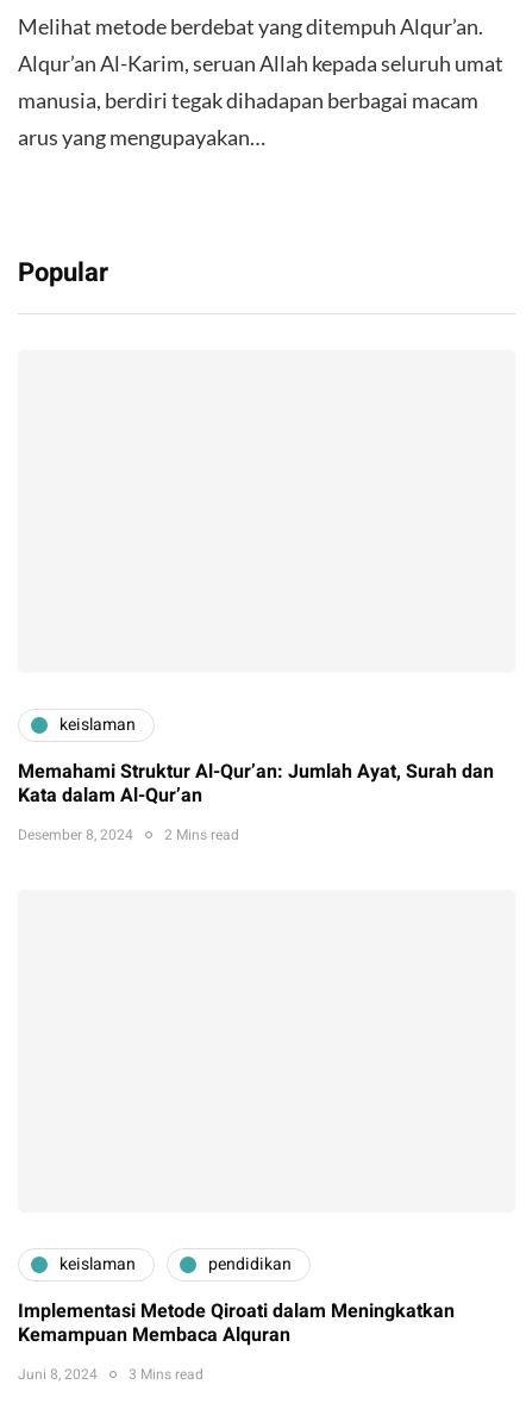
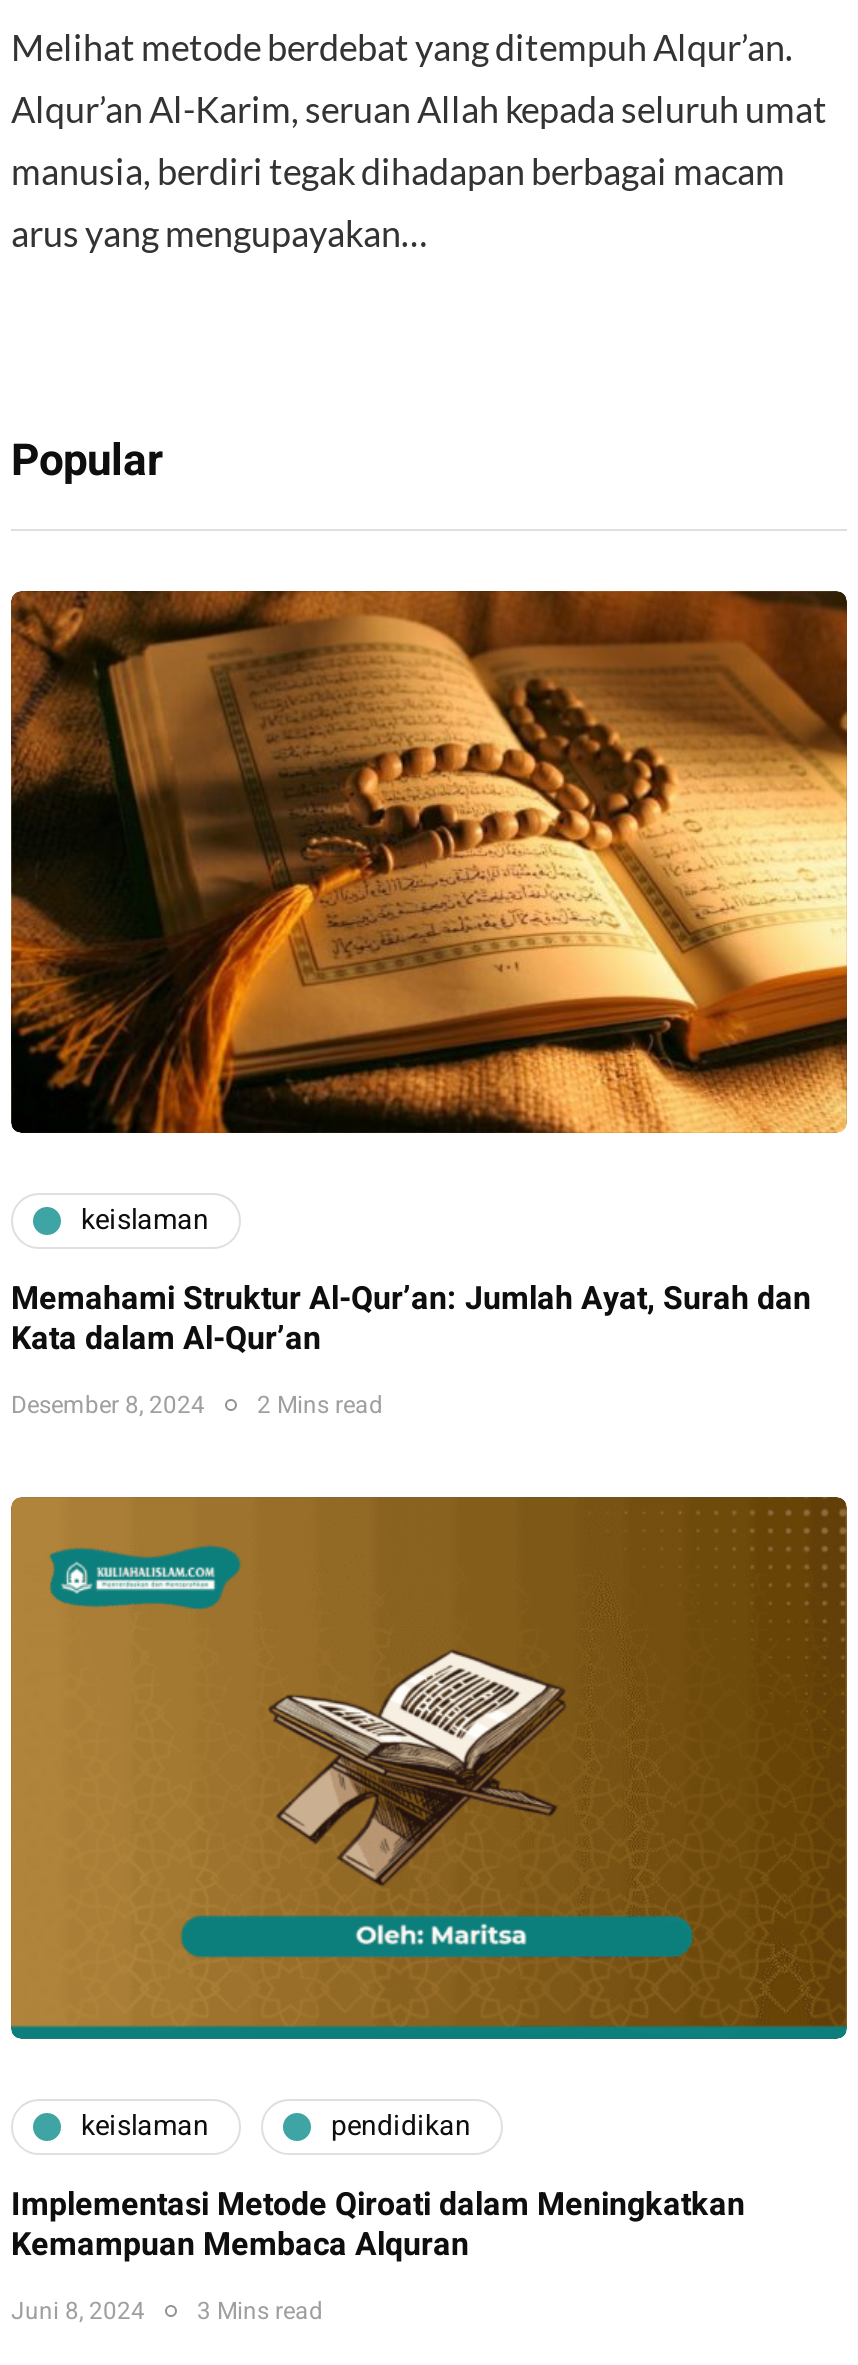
+ [image]

+ [image]
